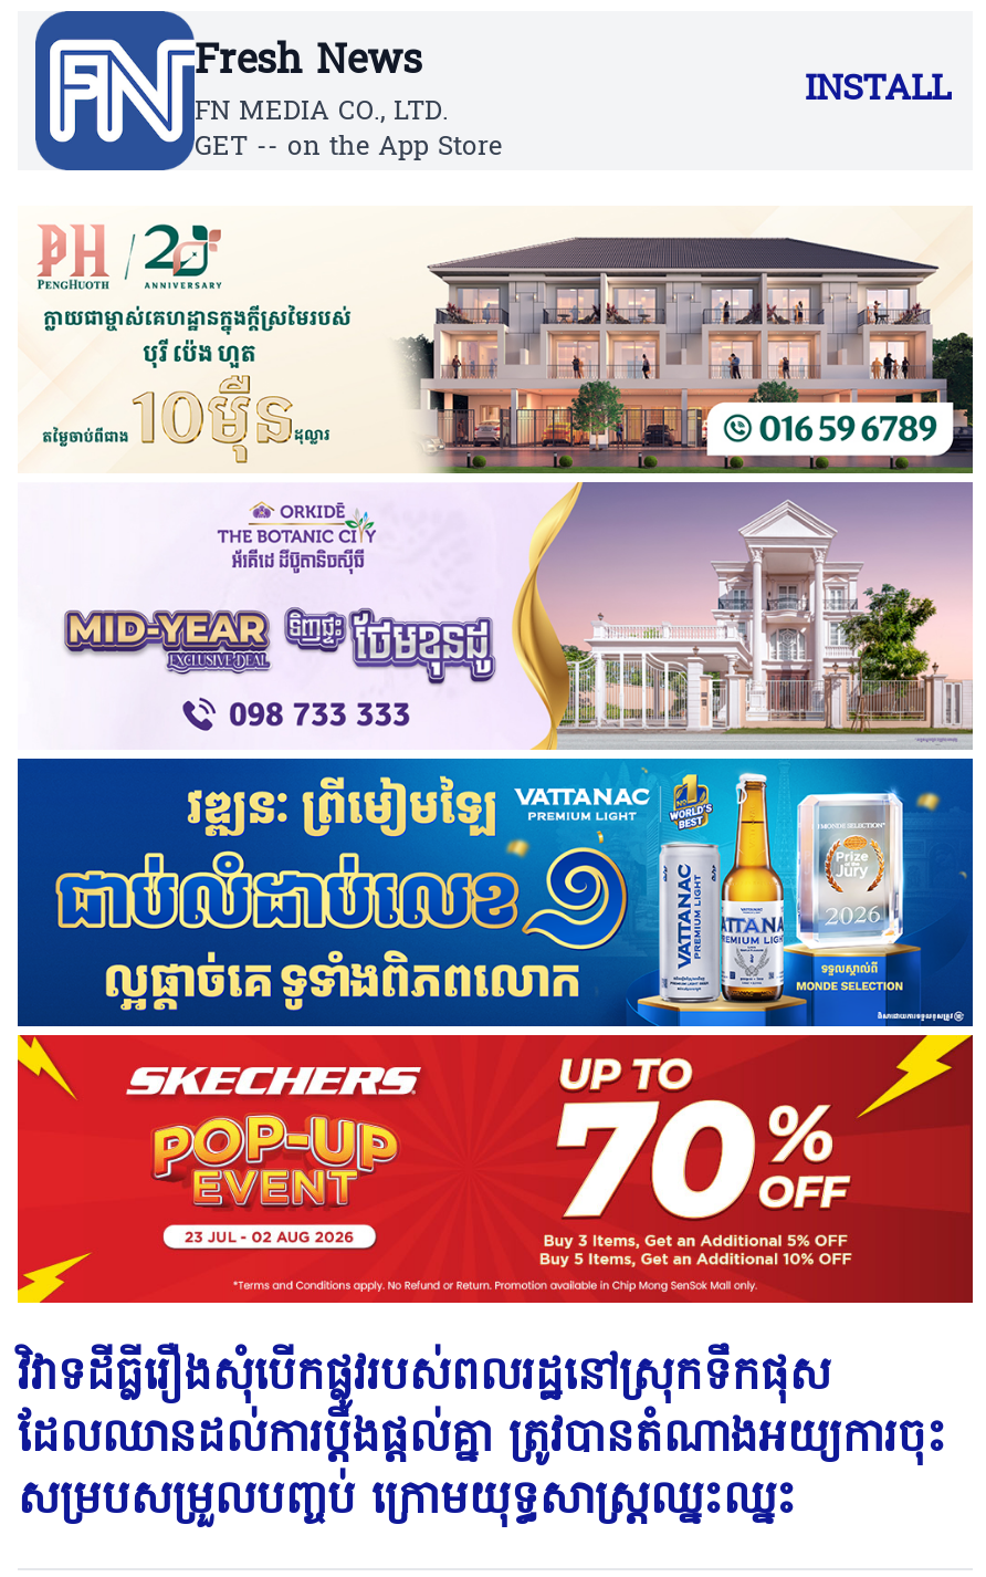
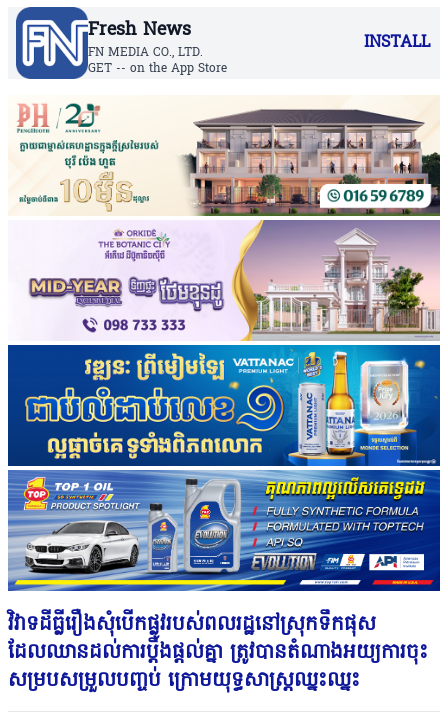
- [image]
+ [image]
